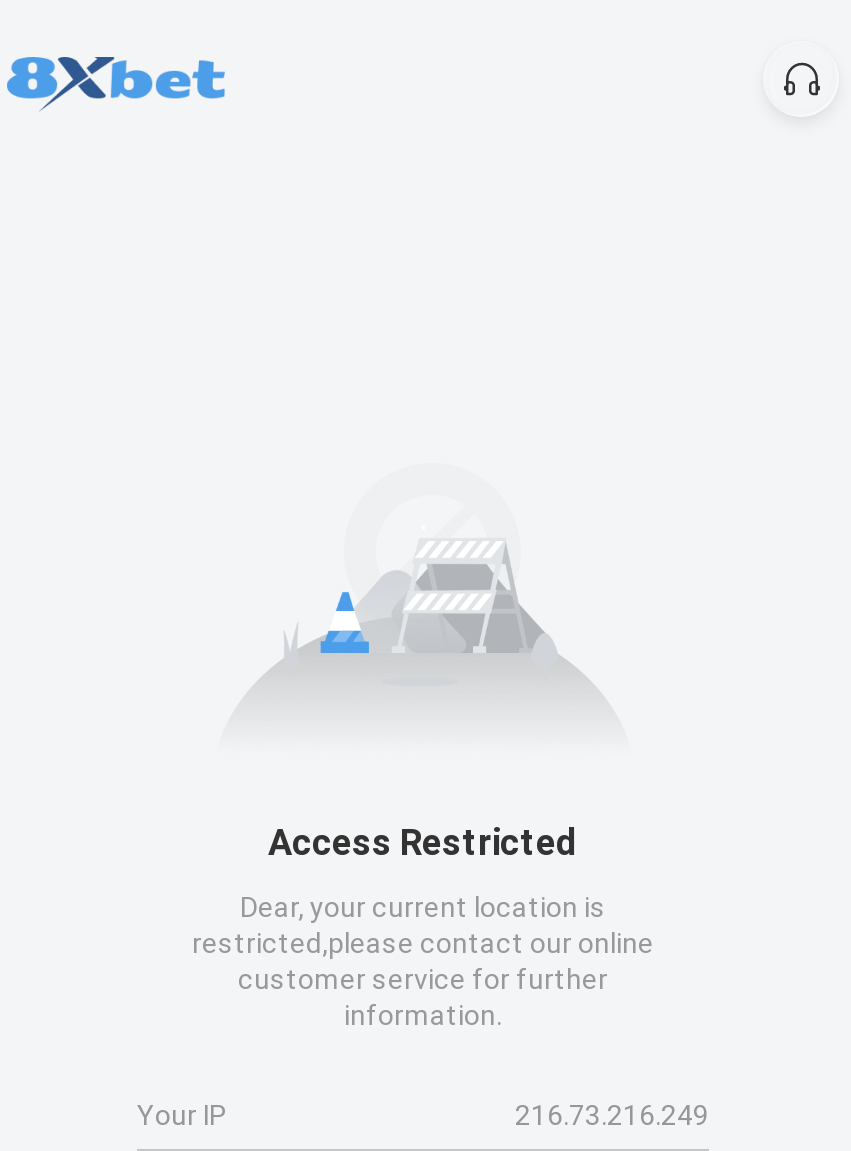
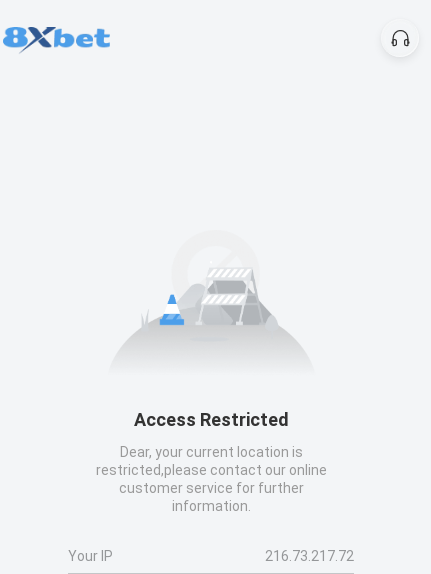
- 216.73.216.249
+ 216.73.217.72
